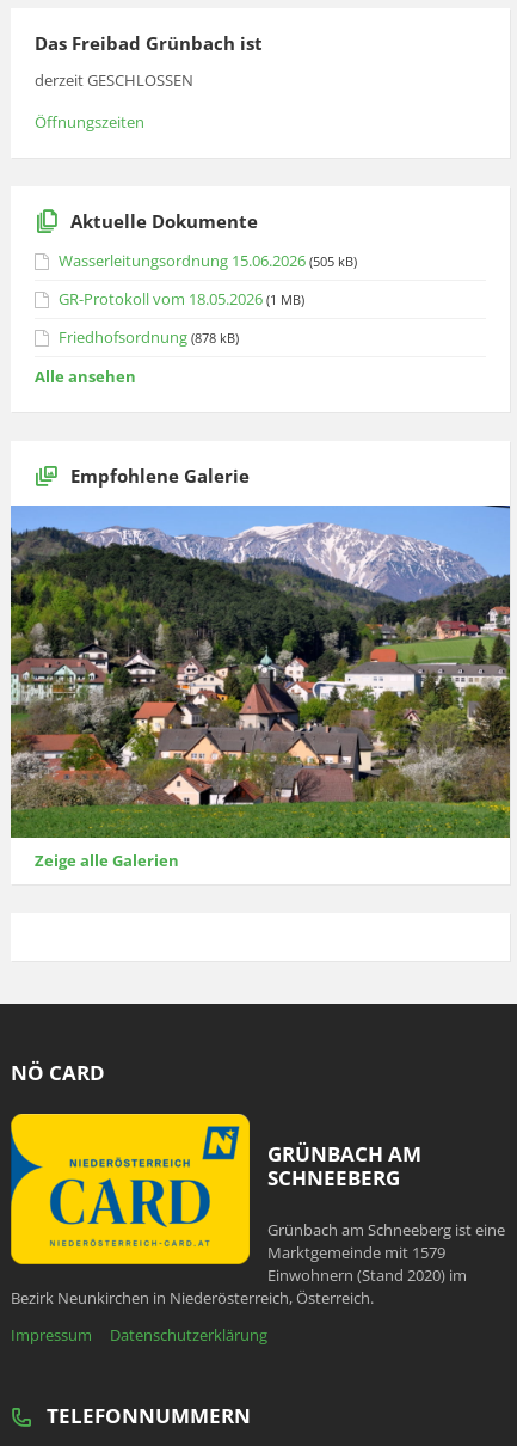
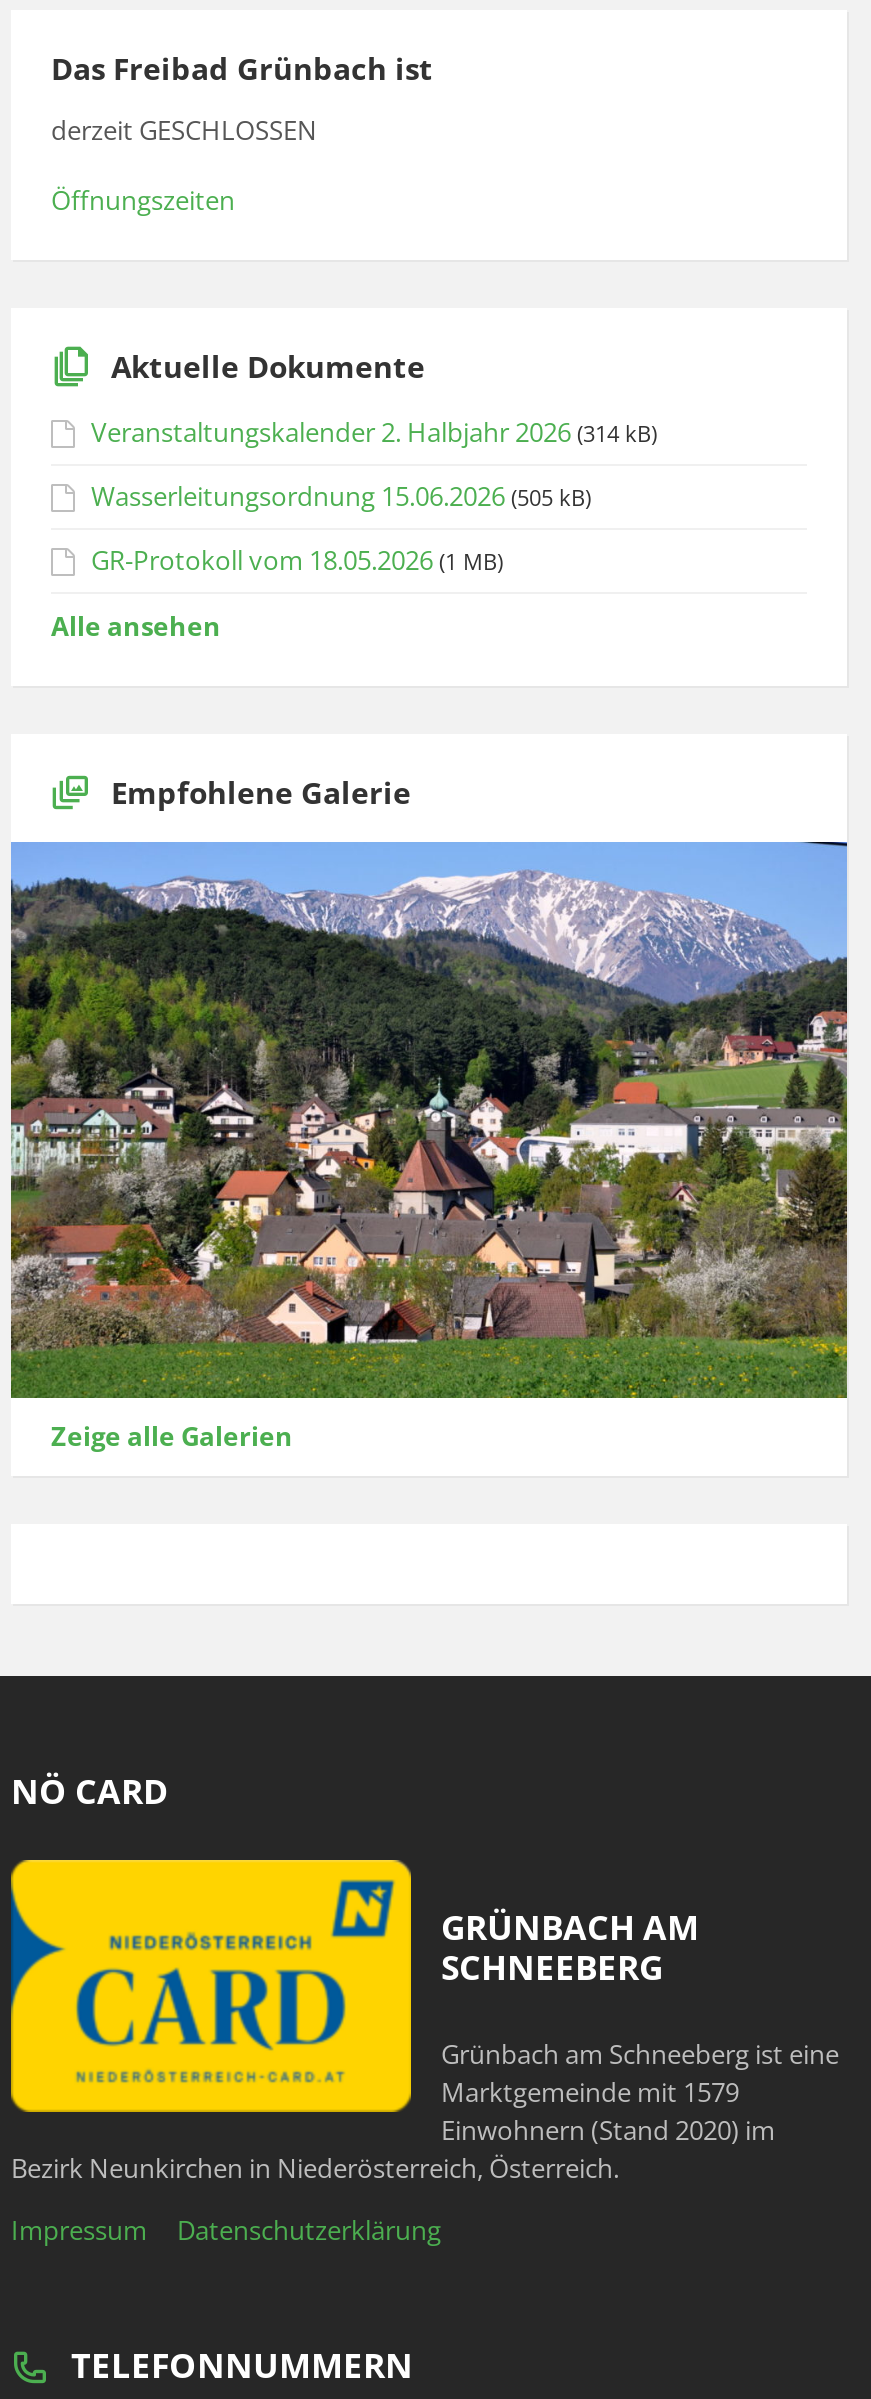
+ Veranstaltungskalender 2. Halbjahr 2026 (314 kB)

moved down: Wasserleitungsordnung 15.06.2026 (505 kB) | GR-Protokoll vom 18.05.2026 (1 MB)

- Friedhofsordnung (878 kB)
